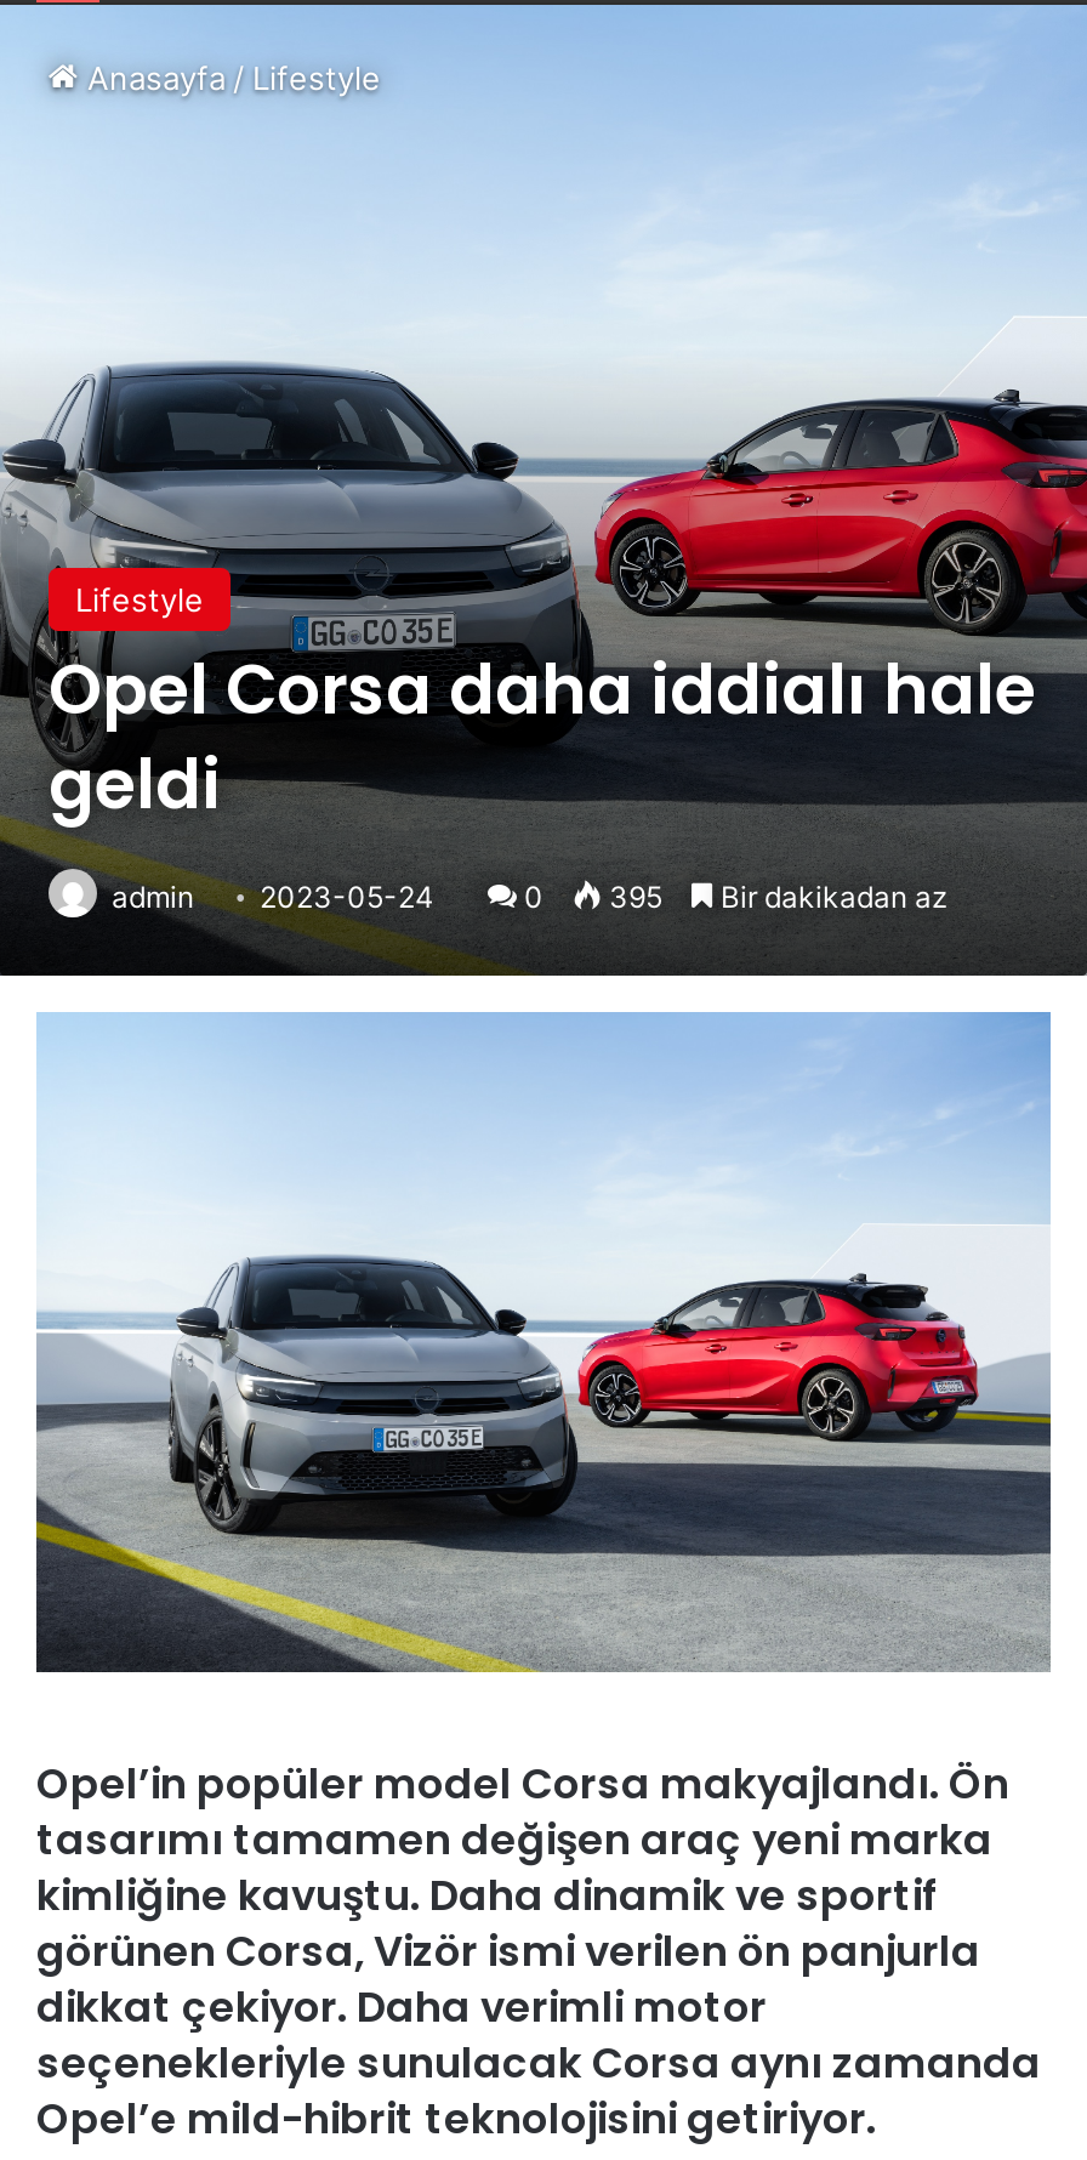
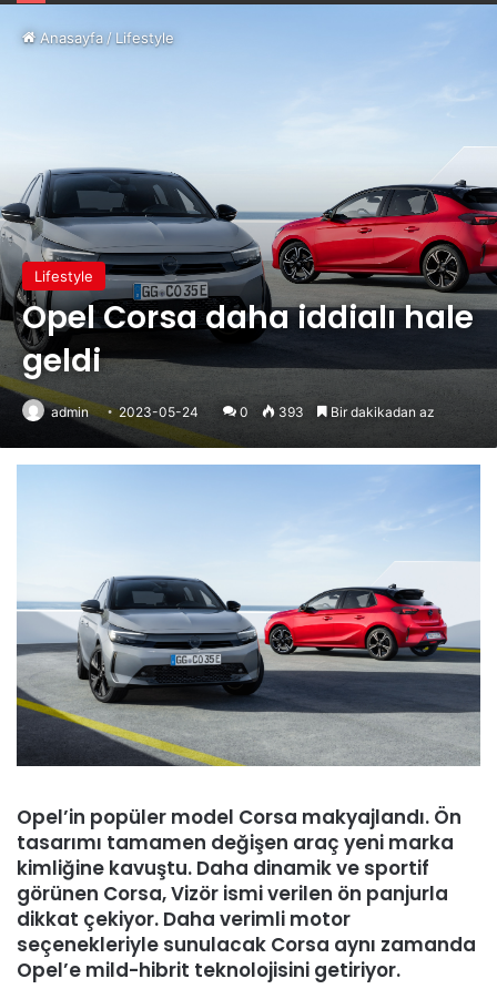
- 0 395 Bir dakikadan az
+ 0 393 Bir dakikadan az
